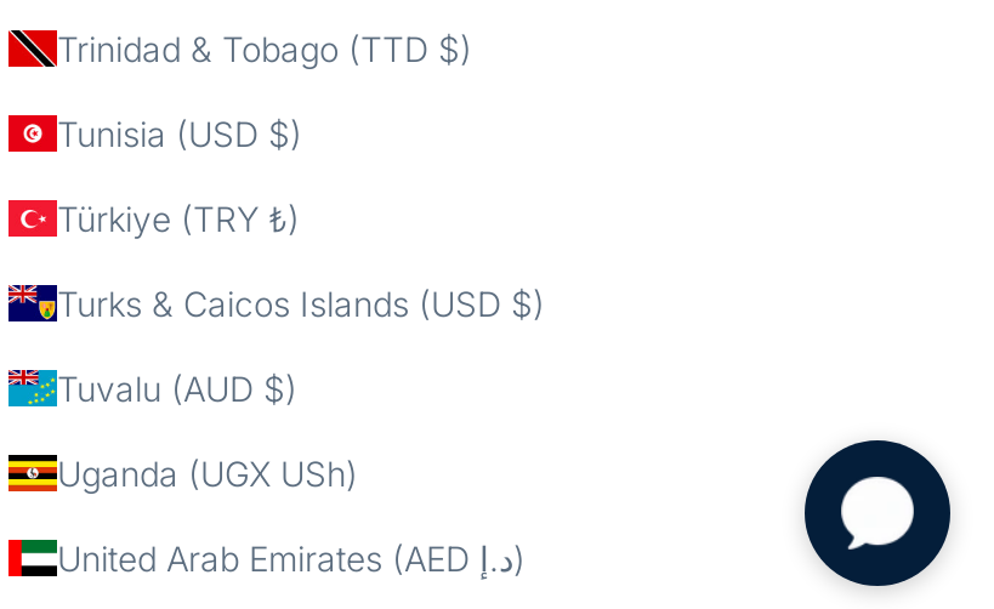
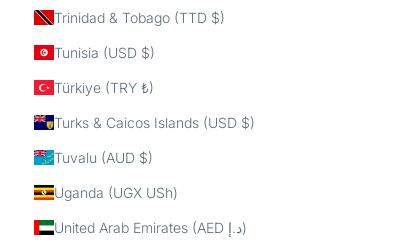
- [image]
